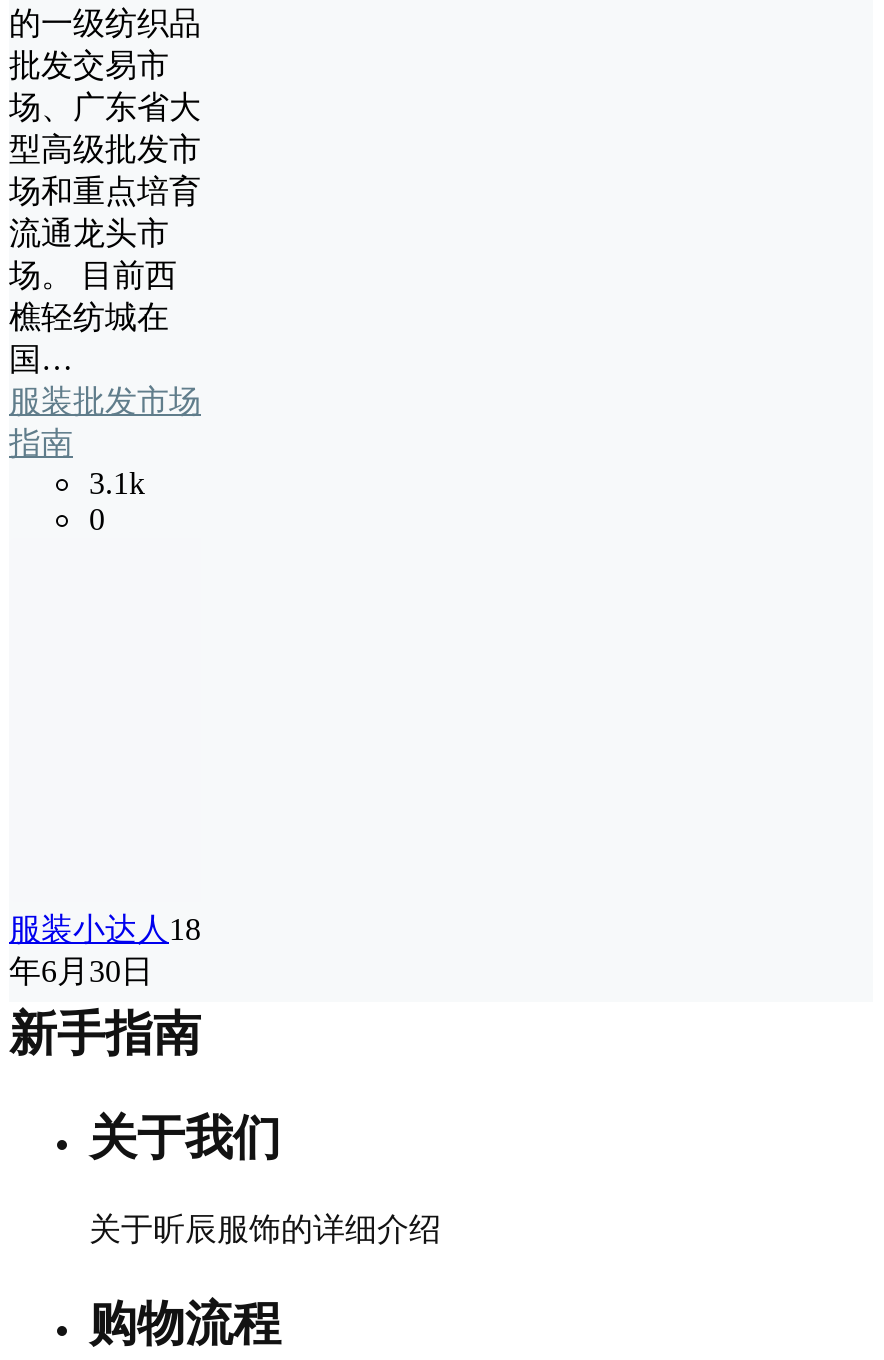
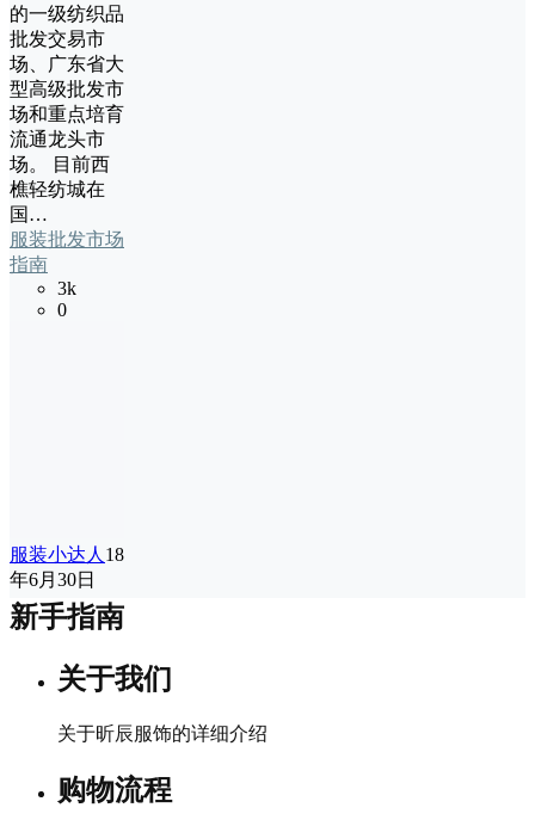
- 3.1k
+ 3k
